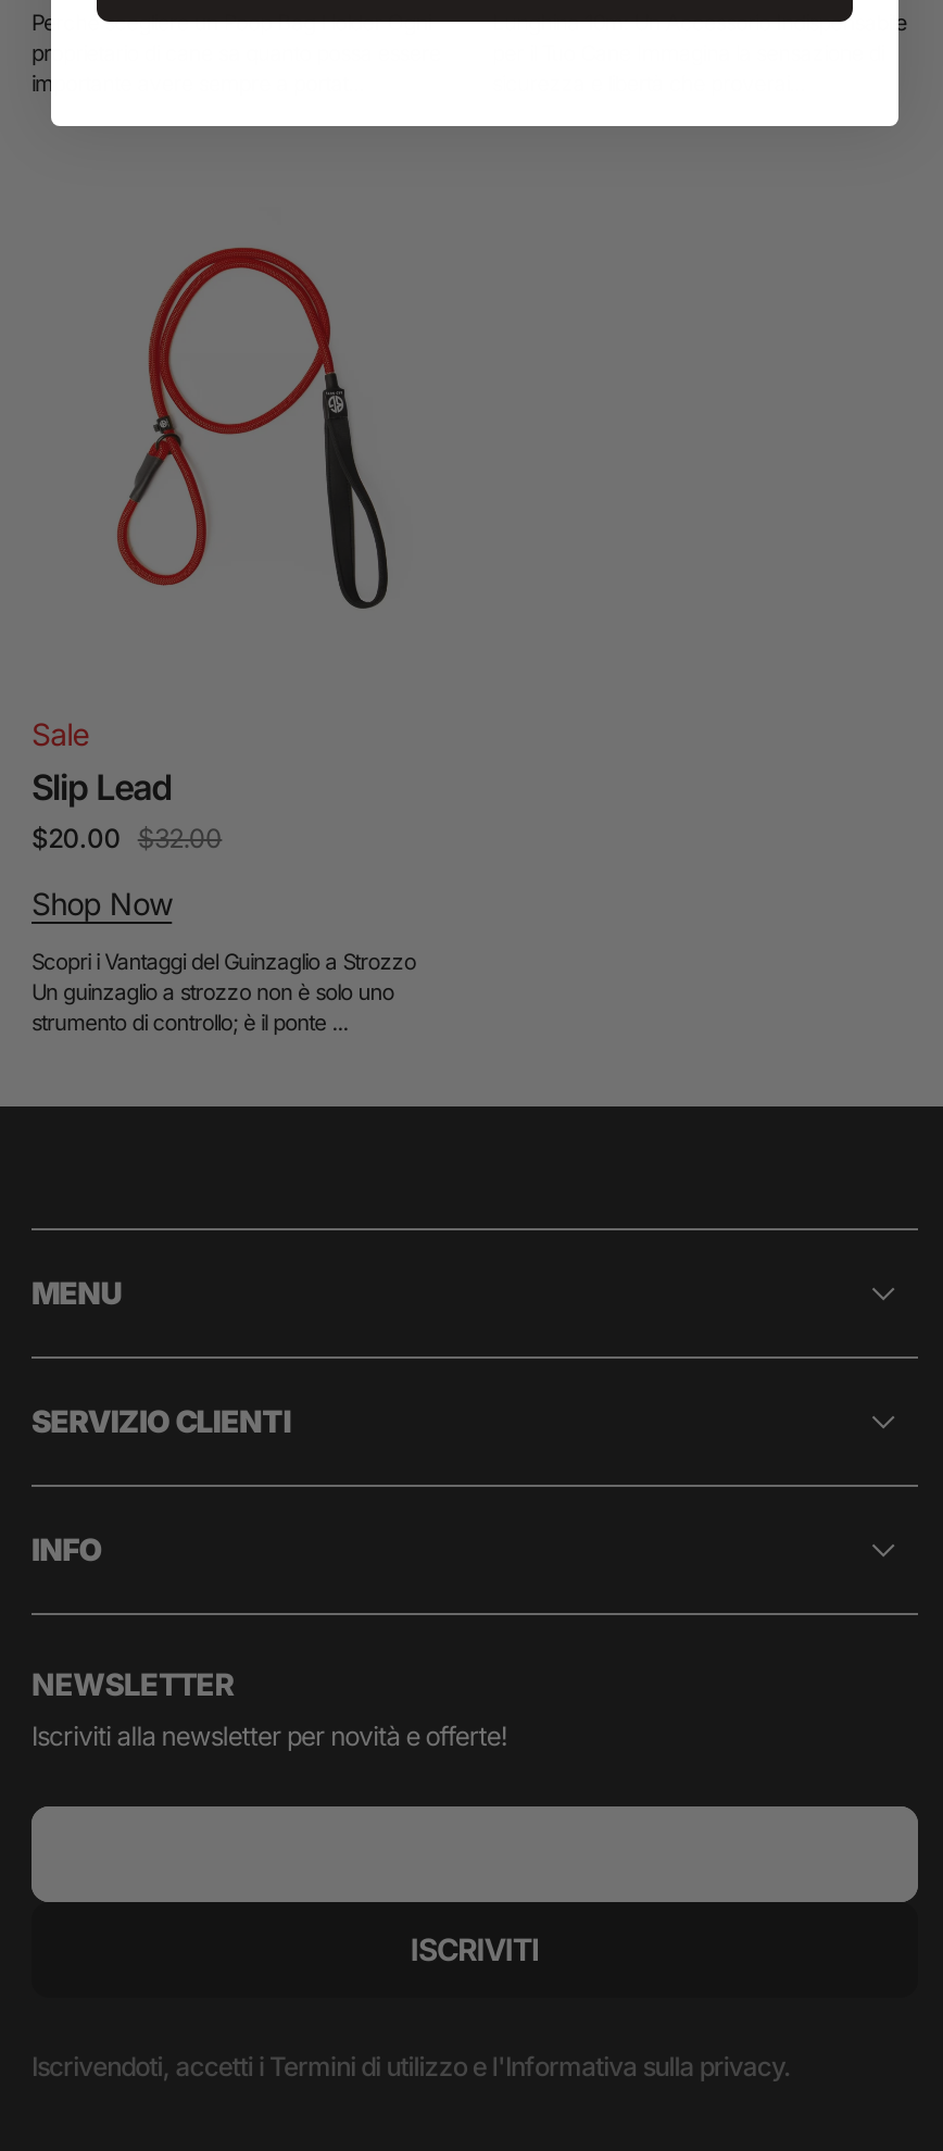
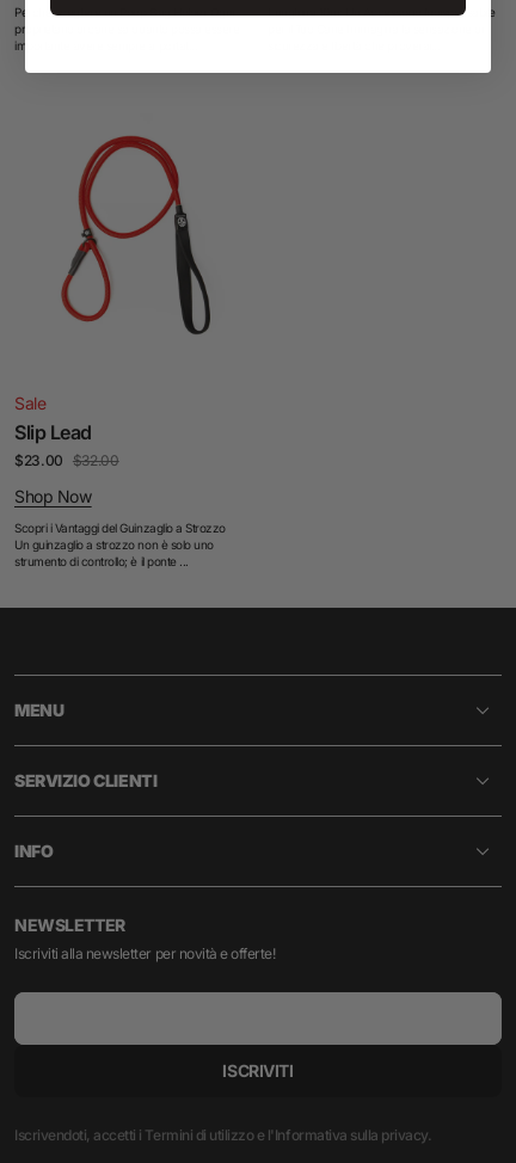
- $20.00
+ $23.00
